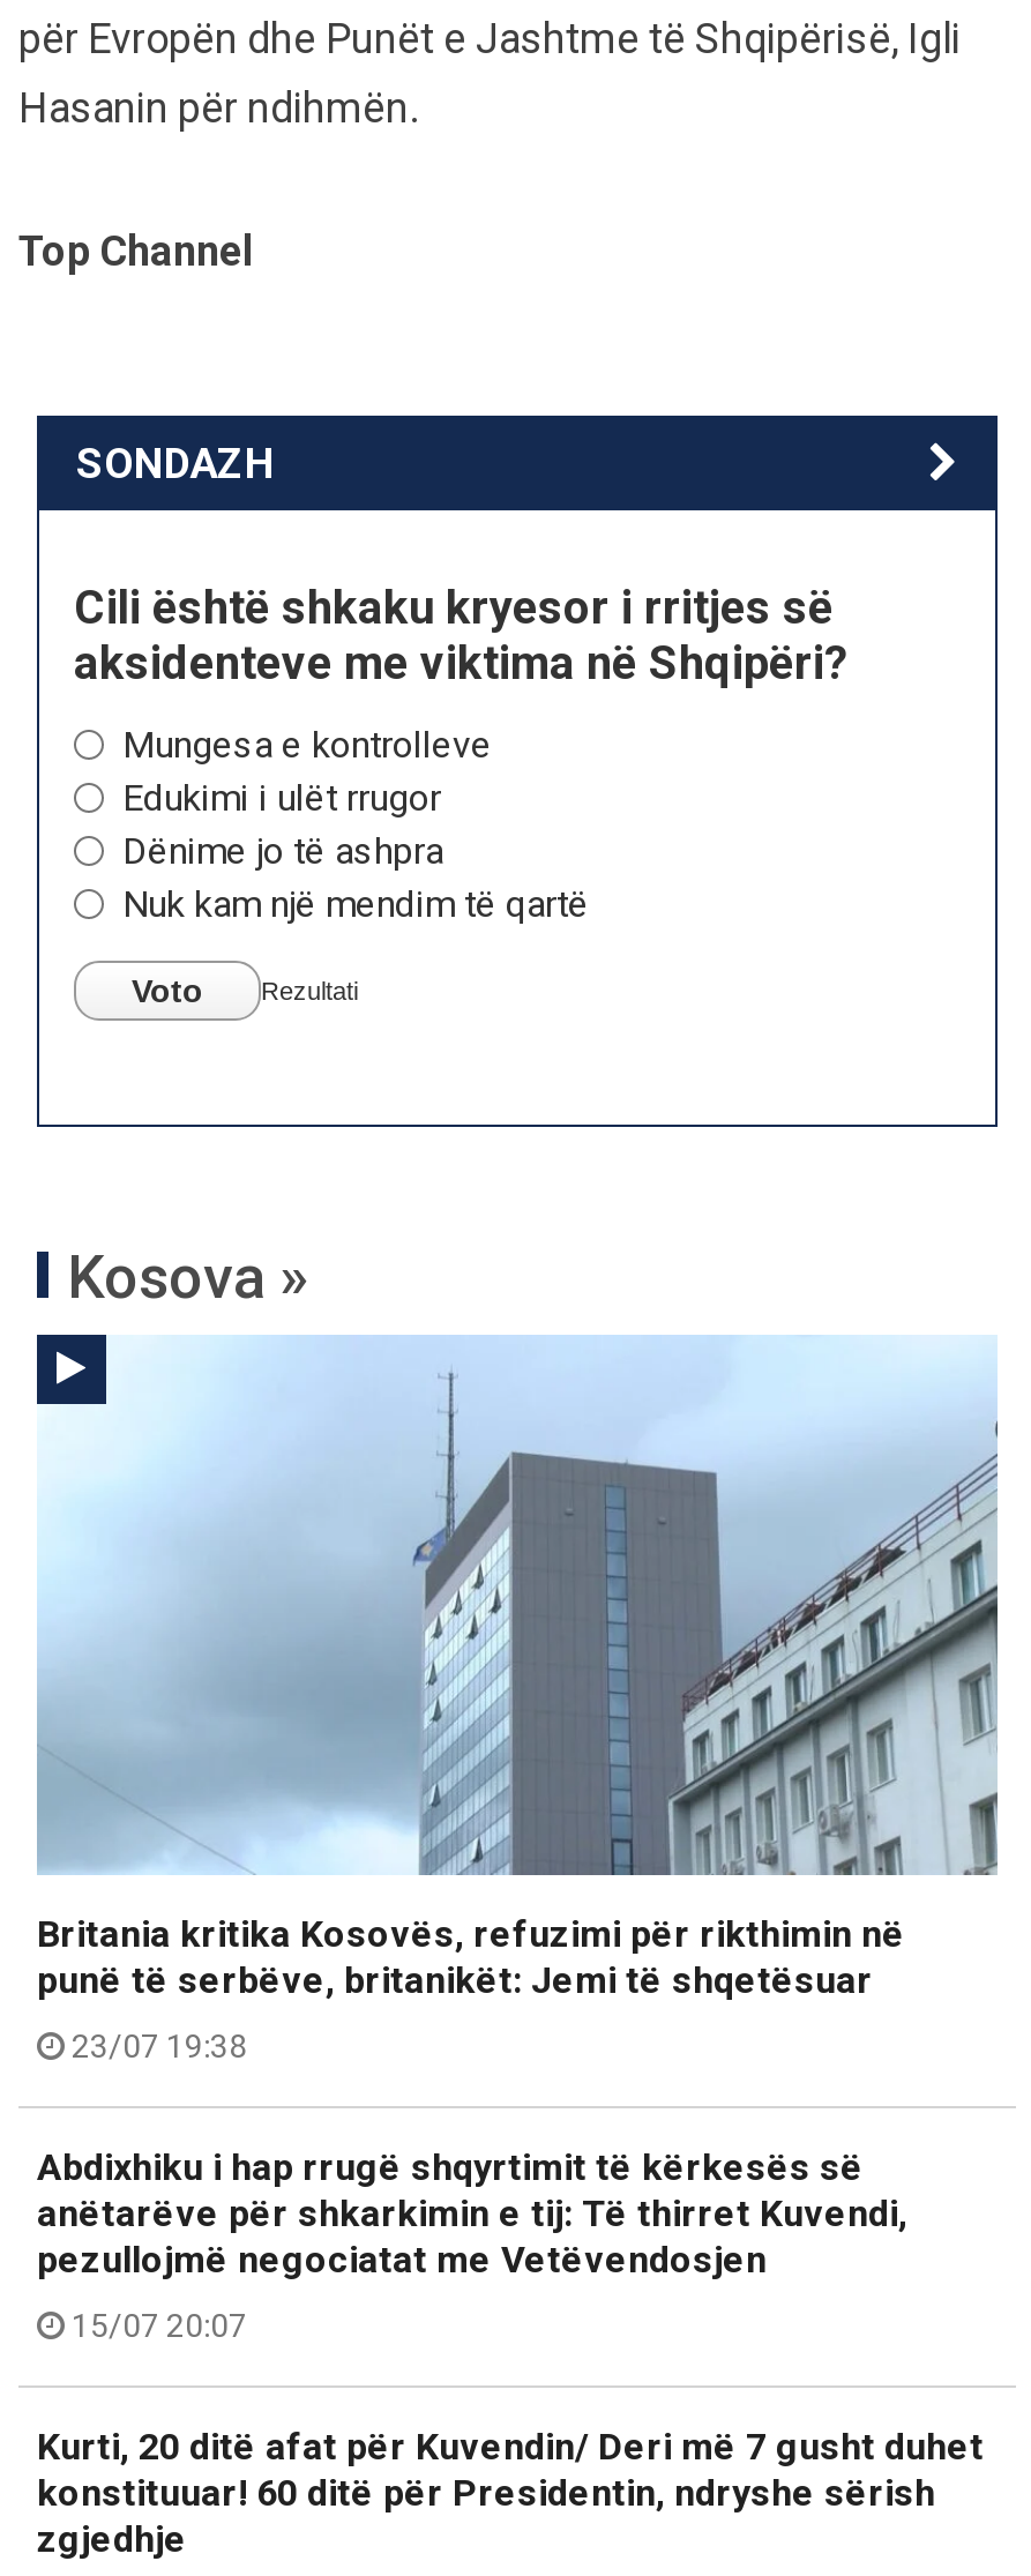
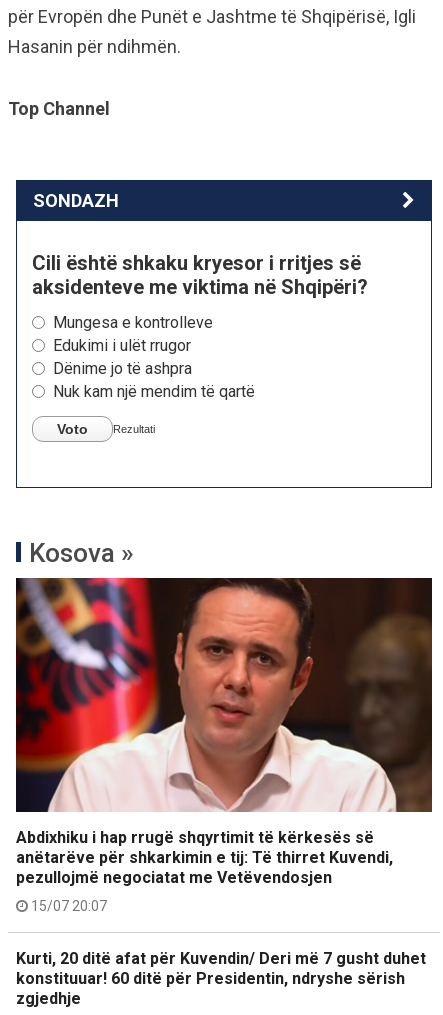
- [image]
+ [image]

- Britania kritika Kosovës, refuzimi për rikthimin në
- punë të serbëve, britanikët: Jemi të shqetësuar
- 23/07 19:38
